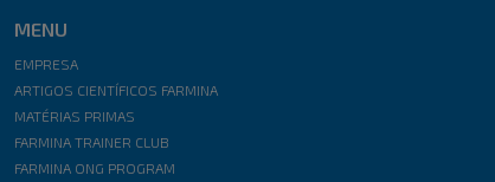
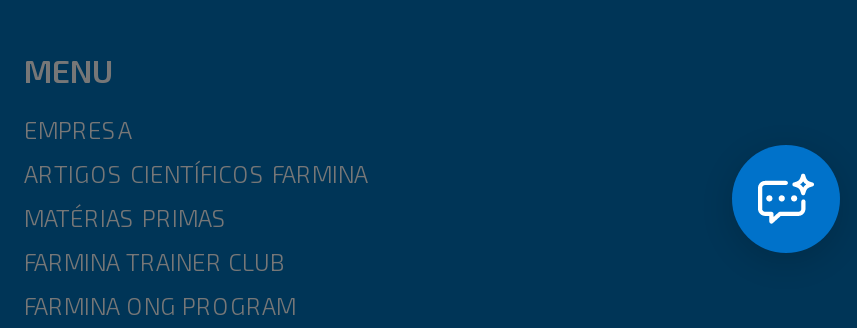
+ [image]
